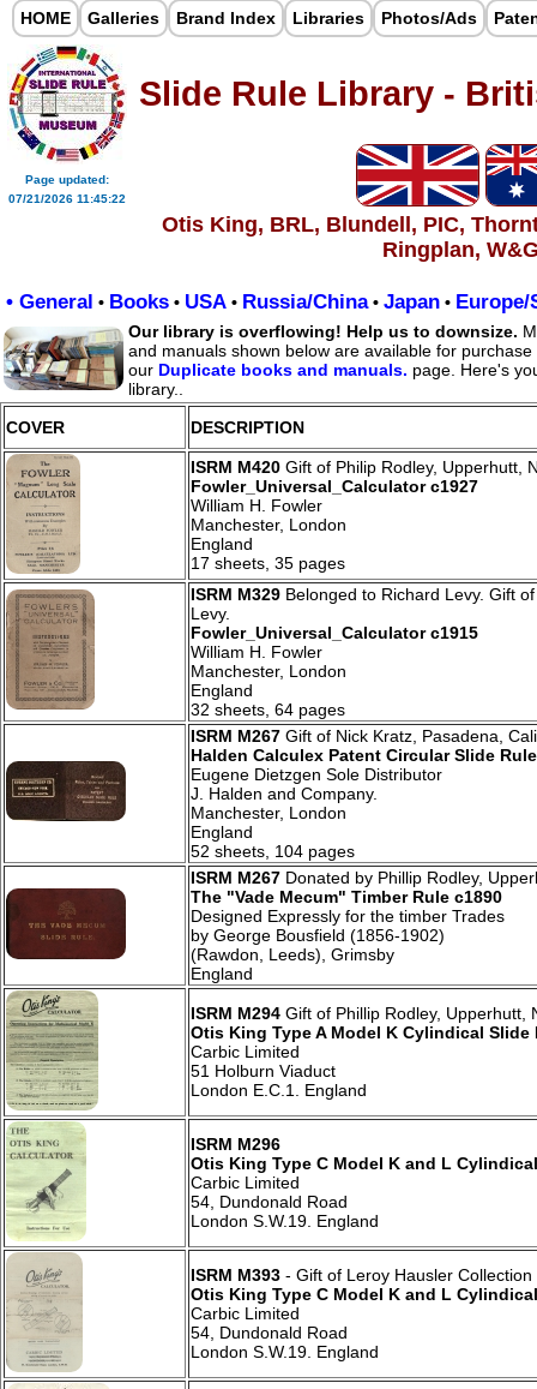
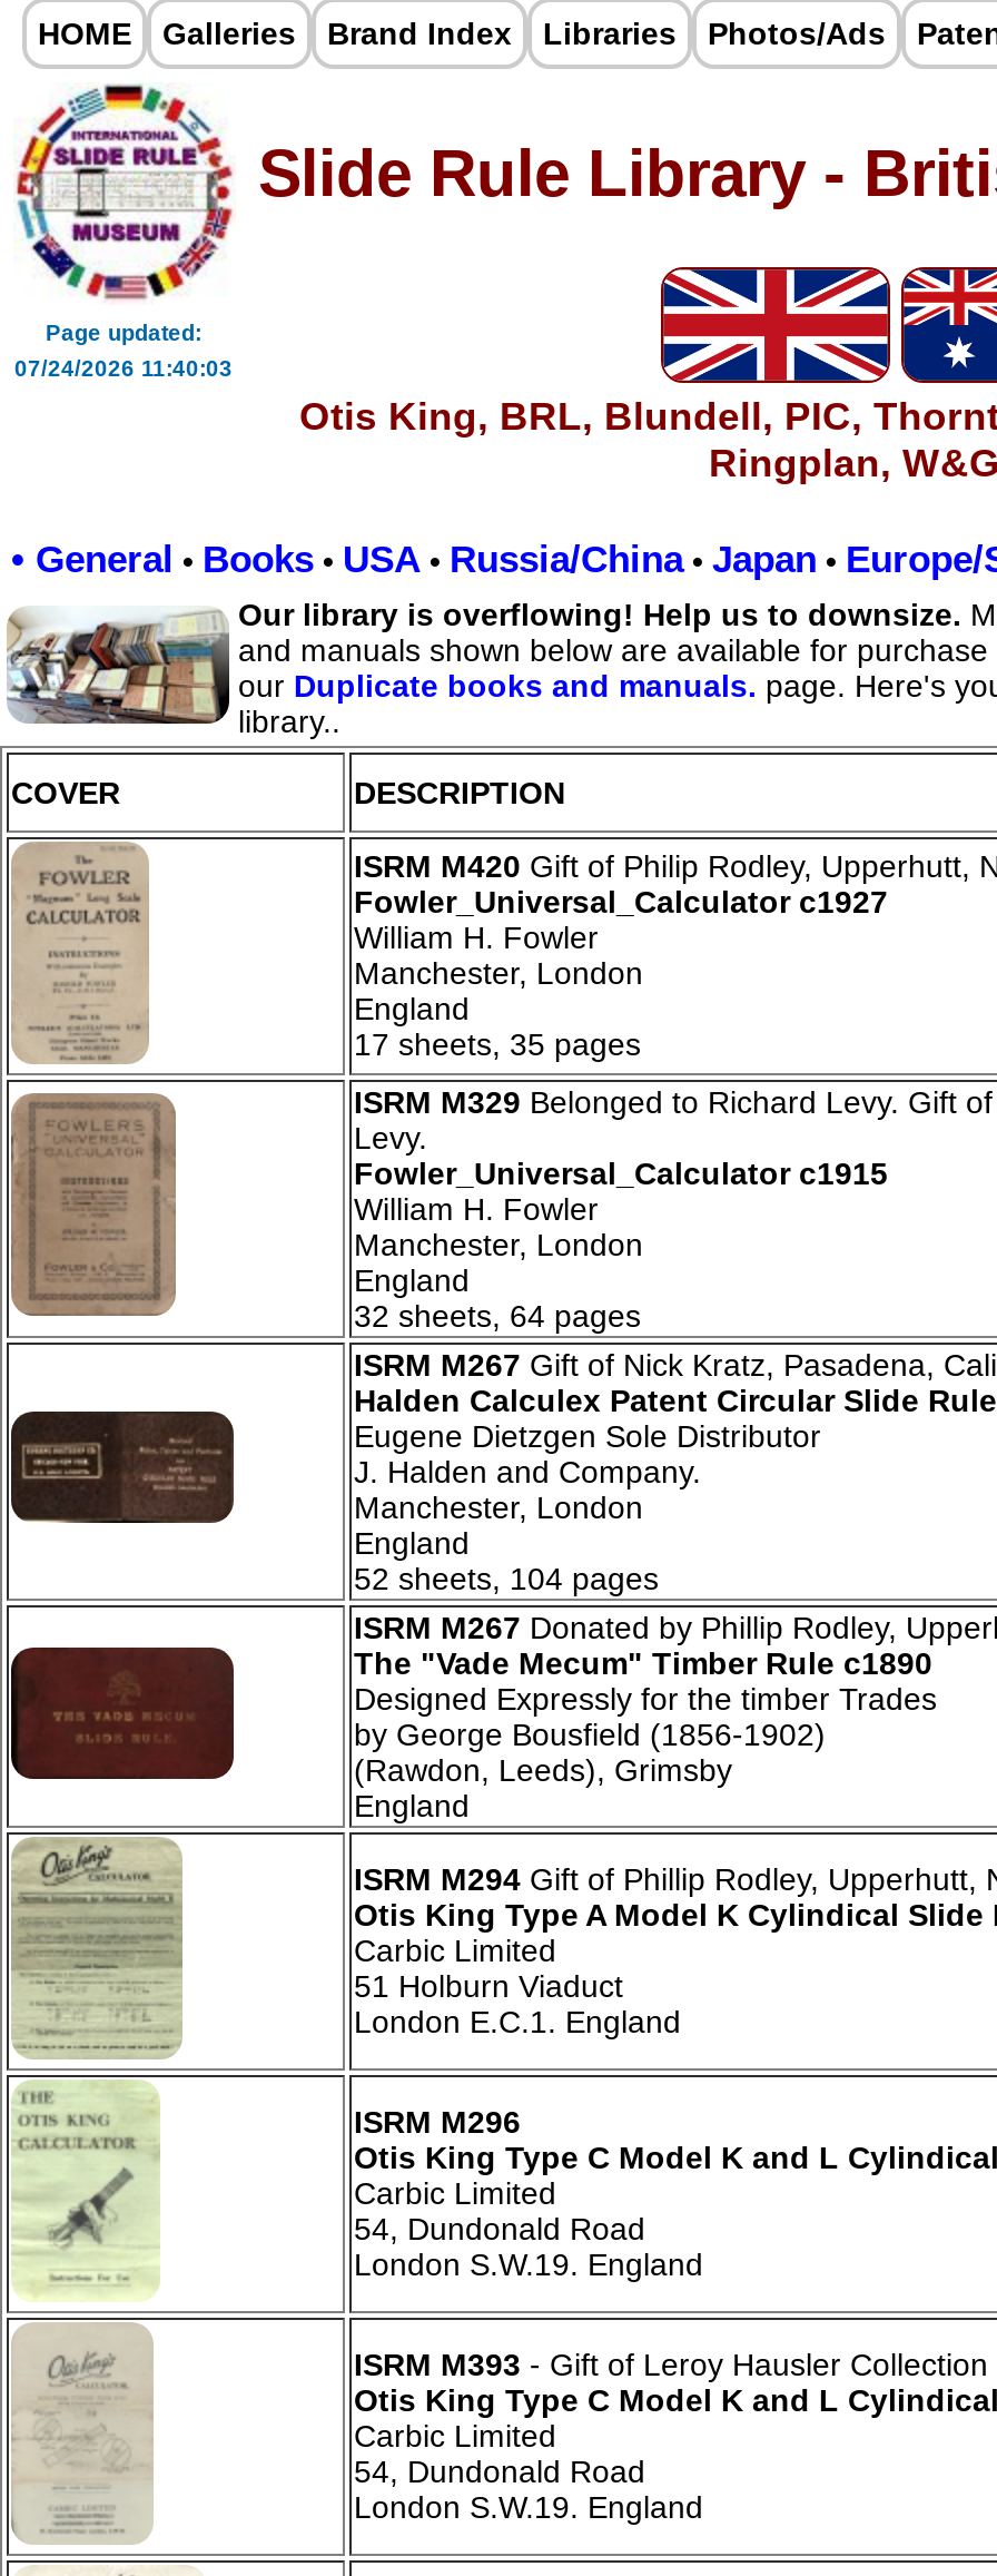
- 07/21/2026 11:45:22
+ 07/24/2026 11:40:03
